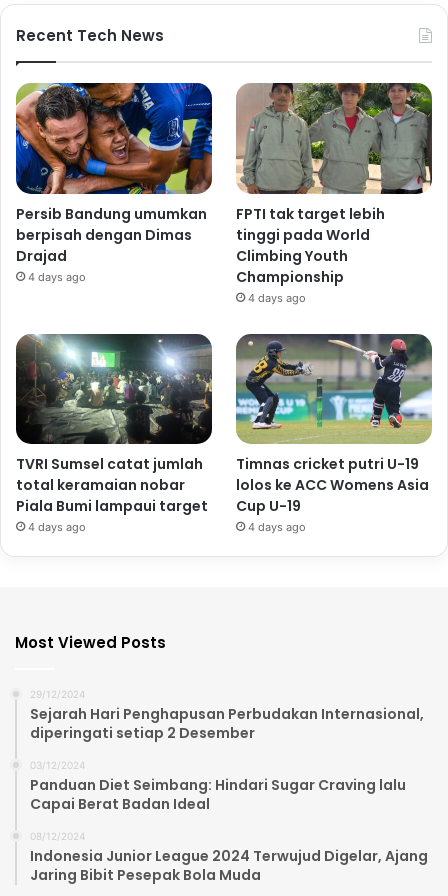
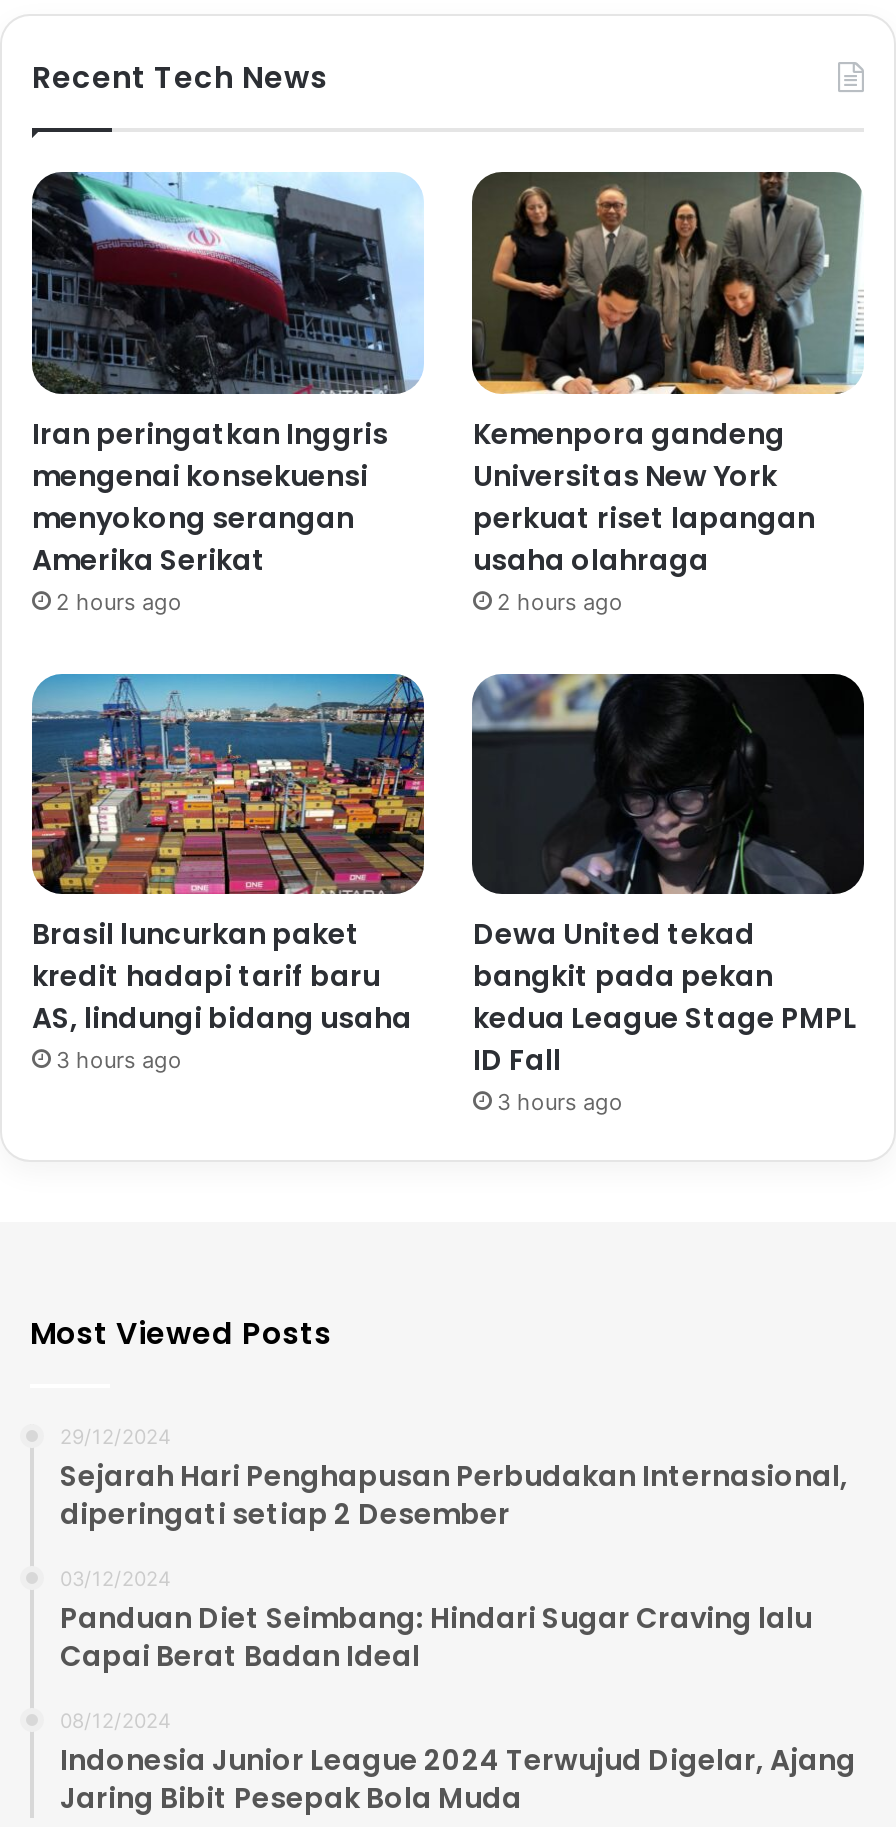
- [image]
- Persib Bandung umumkan
- berpisah dengan Dimas
- Drajad
- 4 days ago
+ [image]
+ Iran peringatkan Inggris
+ mengenai konsekuensi
+ menyokong serangan
+ Amerika Serikat
+ 2 hours ago

- [image]
- FPTI tak target lebih
- tinggi pada World
- Climbing Youth
- Championship
- 4 days ago
+ [image]
+ Kemenpora gandeng
+ Universitas New York
+ perkuat riset lapangan
+ usaha olahraga
+ 2 hours ago

- [image]
- TVRI Sumsel catat jumlah
- total keramaian nobar
- Piala Bumi lampaui target
- 4 days ago
+ [image]
+ Brasil luncurkan paket
+ kredit hadapi tarif baru
+ AS, lindungi bidang usaha
+ 3 hours ago

- [image]
- Timnas cricket putri U-19
- lolos ke ACC Womens Asia
- Cup U-19
- 4 days ago
+ [image]
+ Dewa United tekad
+ bangkit pada pekan
+ kedua League Stage PMPL
+ ID Fall
+ 3 hours ago
